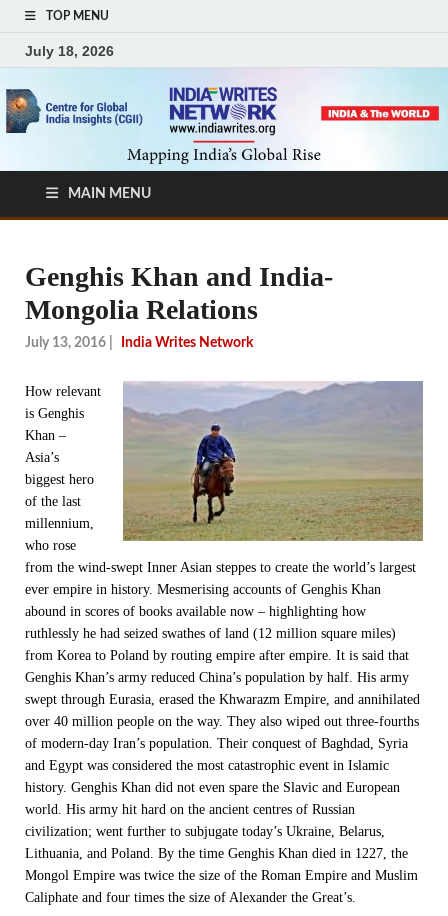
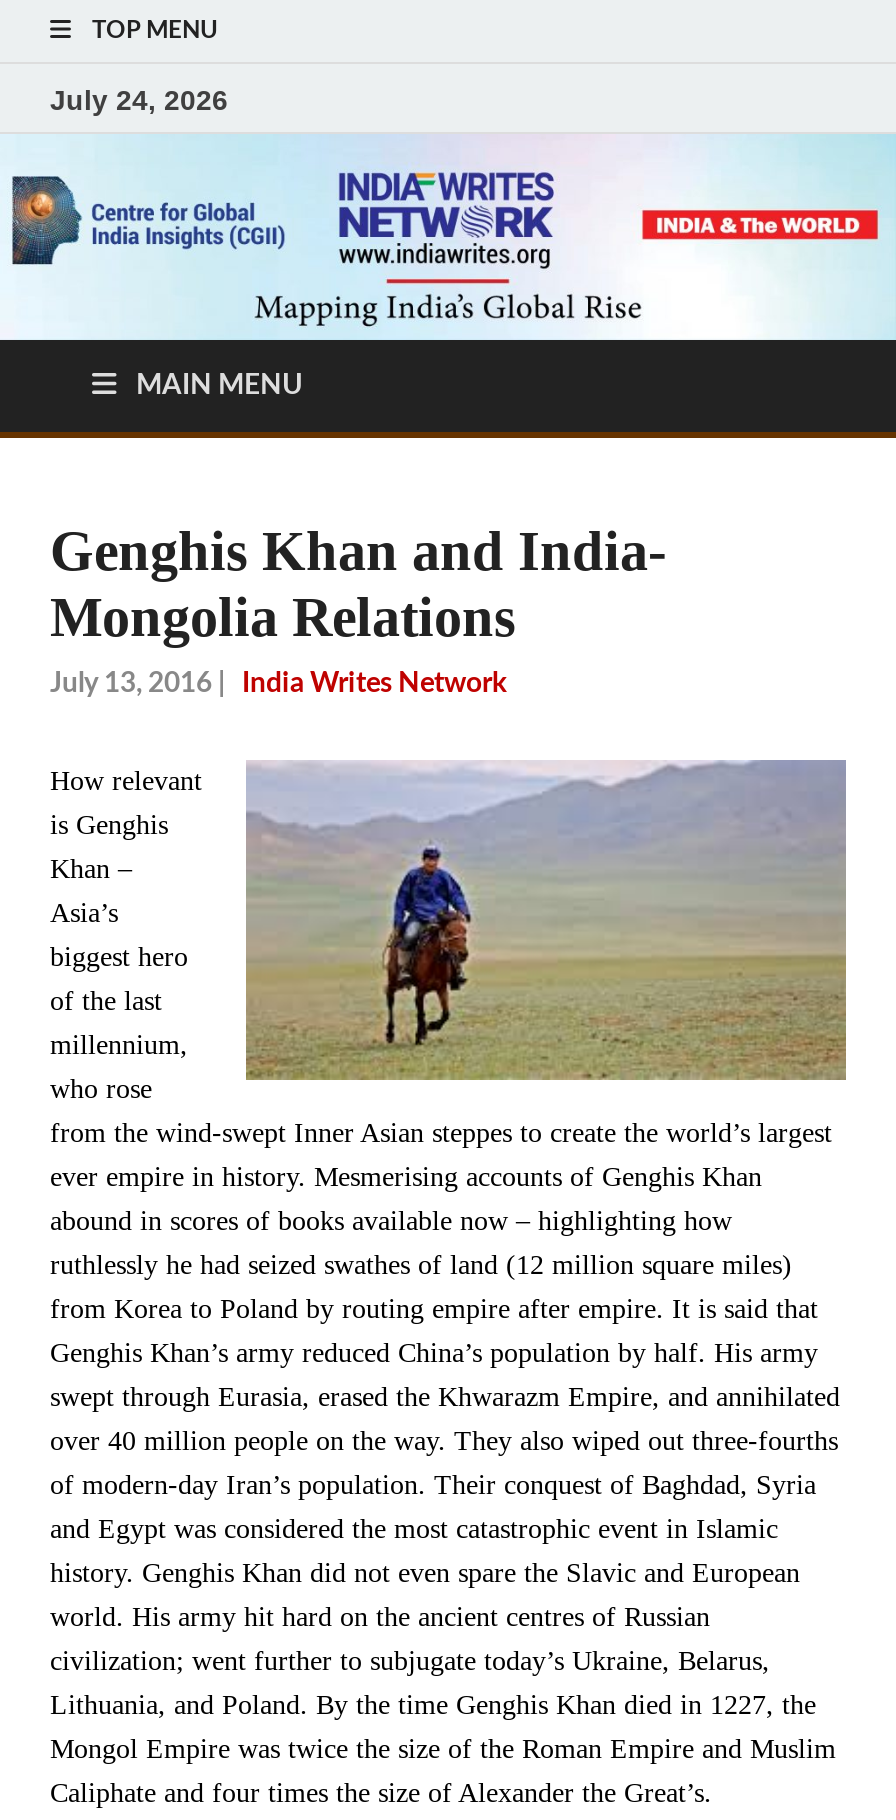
- July 18, 2026
+ July 24, 2026
